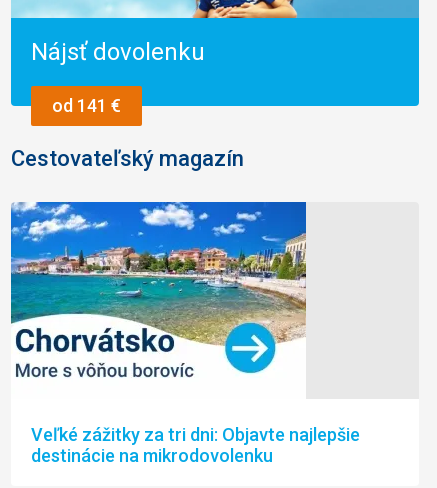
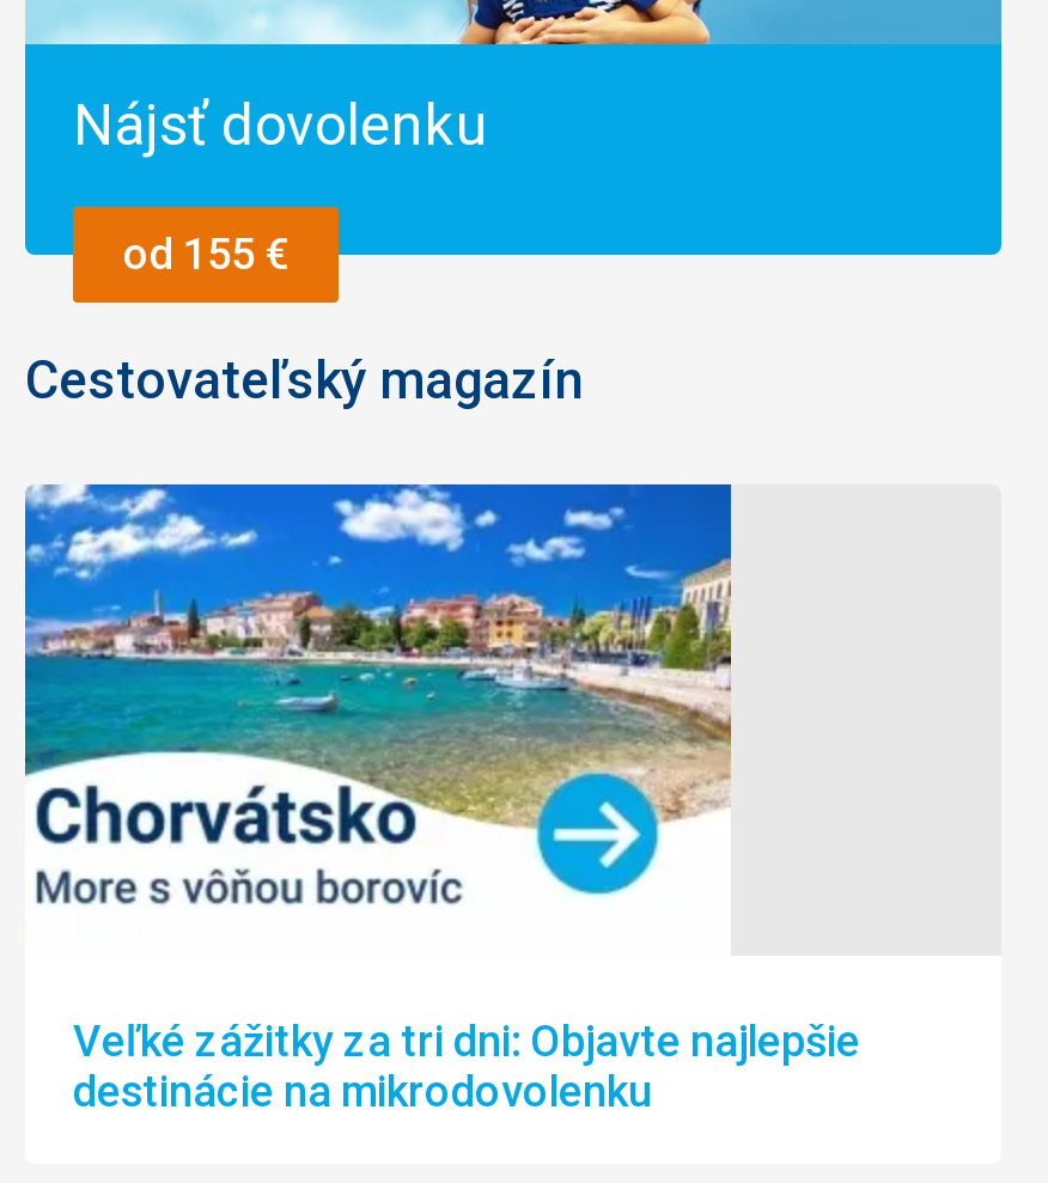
- od 141 €
+ od 155 €
